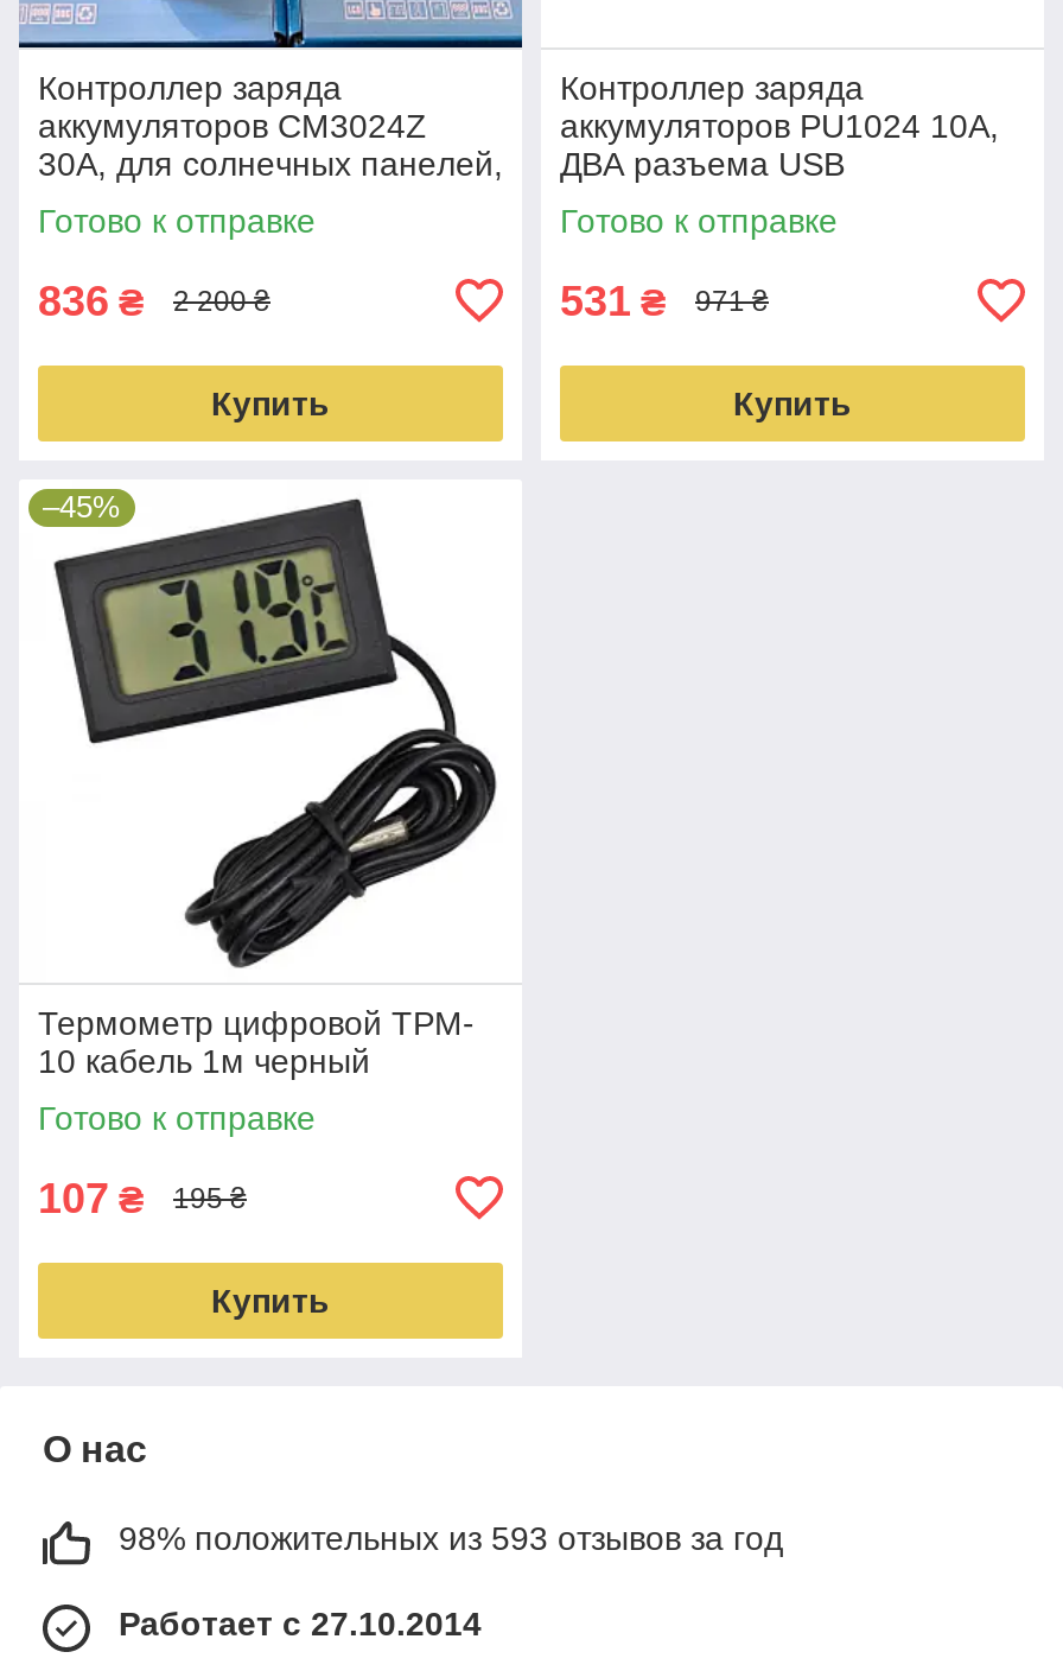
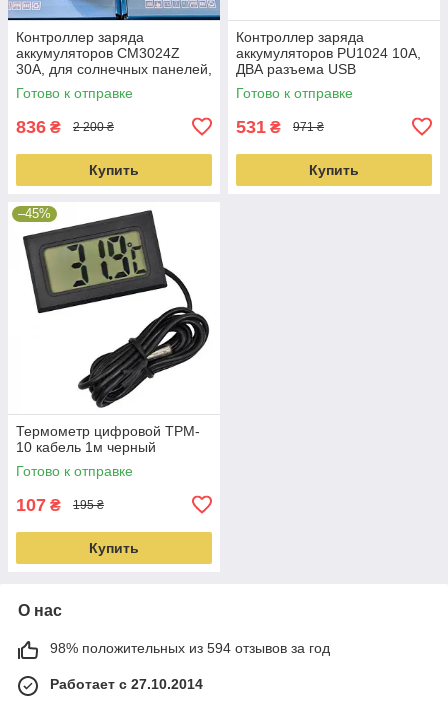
- 98% положительных из 593 отзывов за год
+ 98% положительных из 594 отзывов за год
